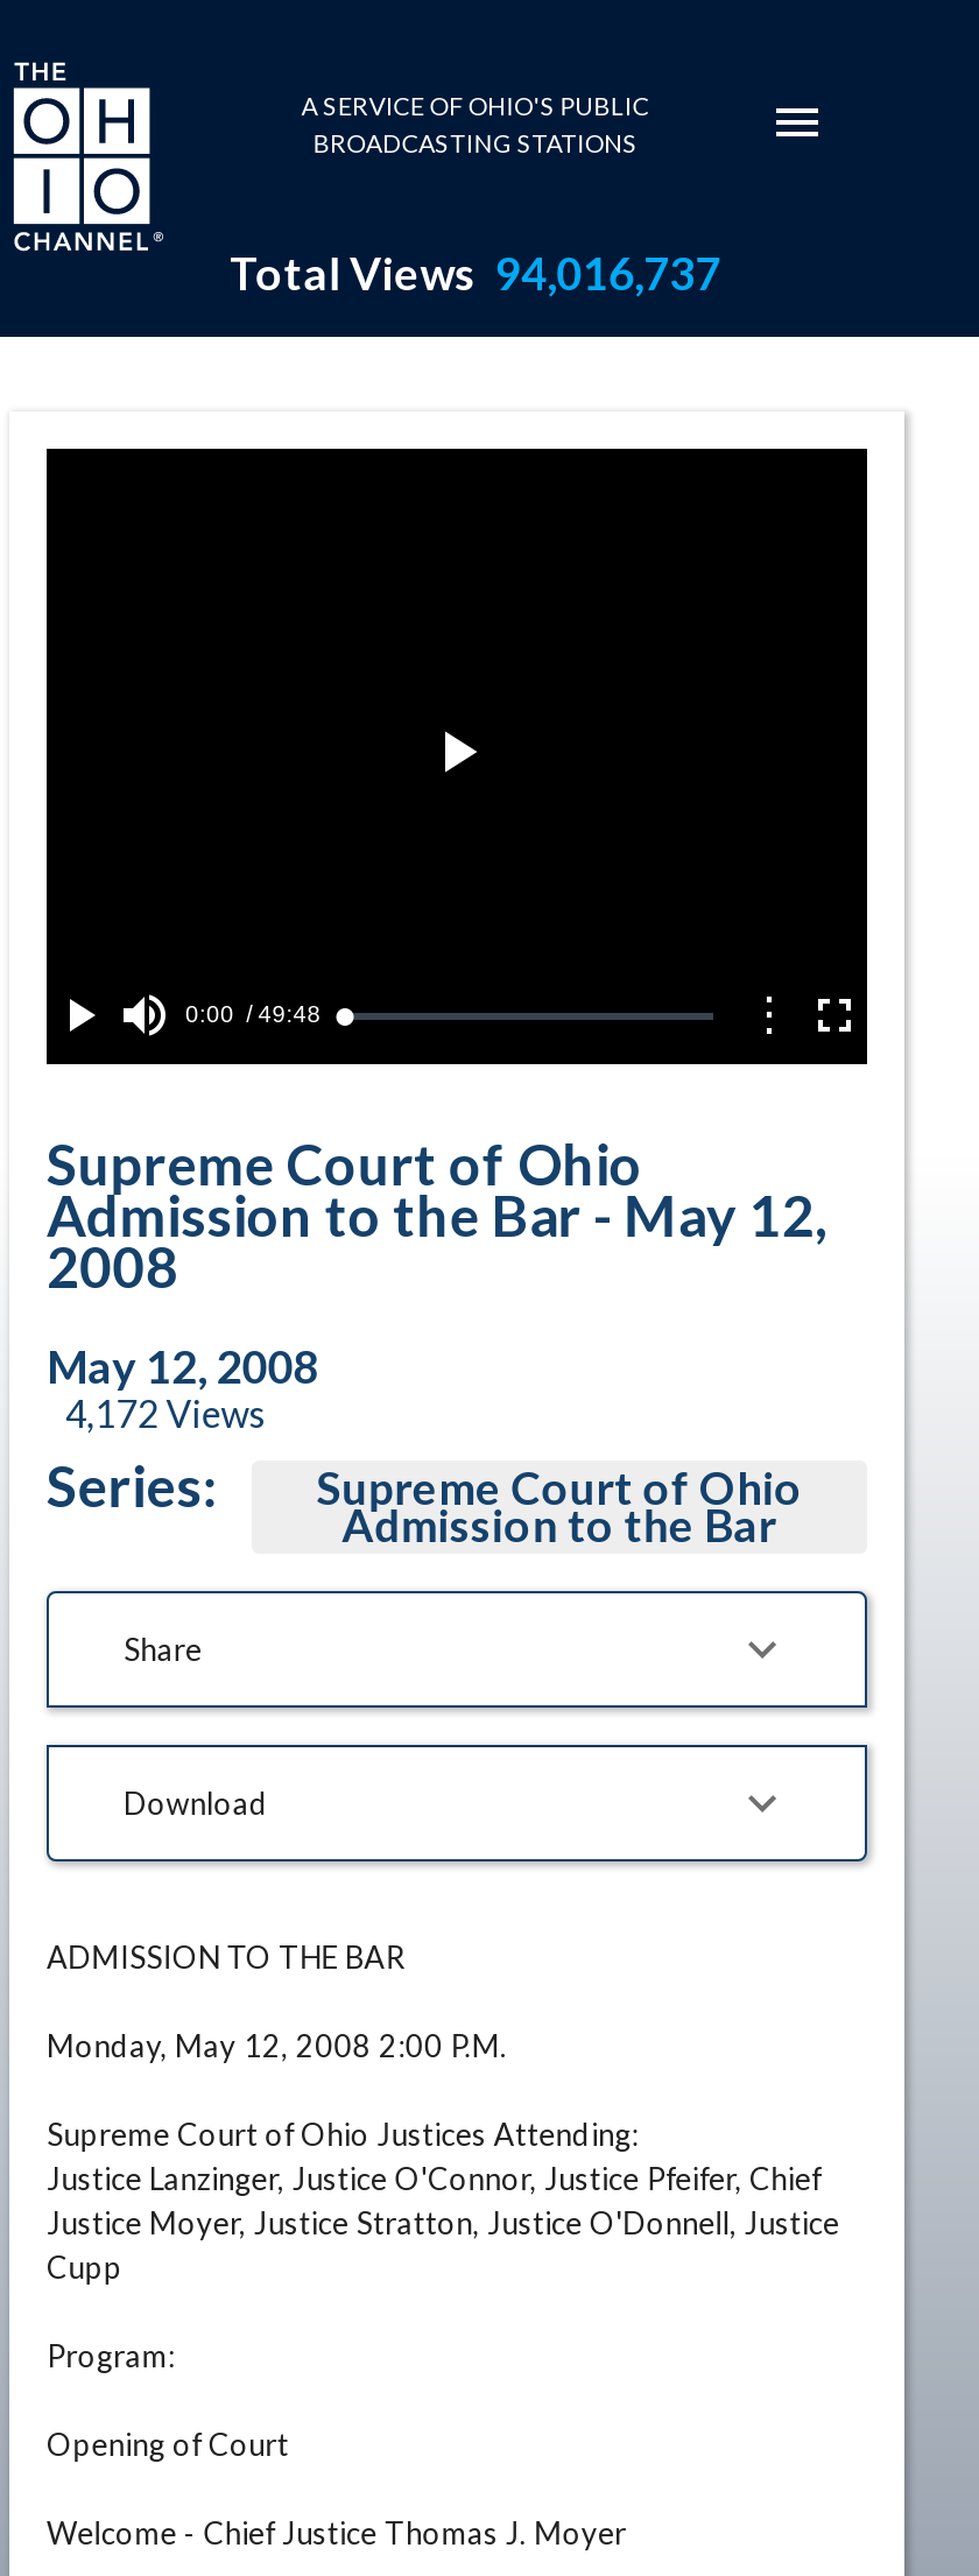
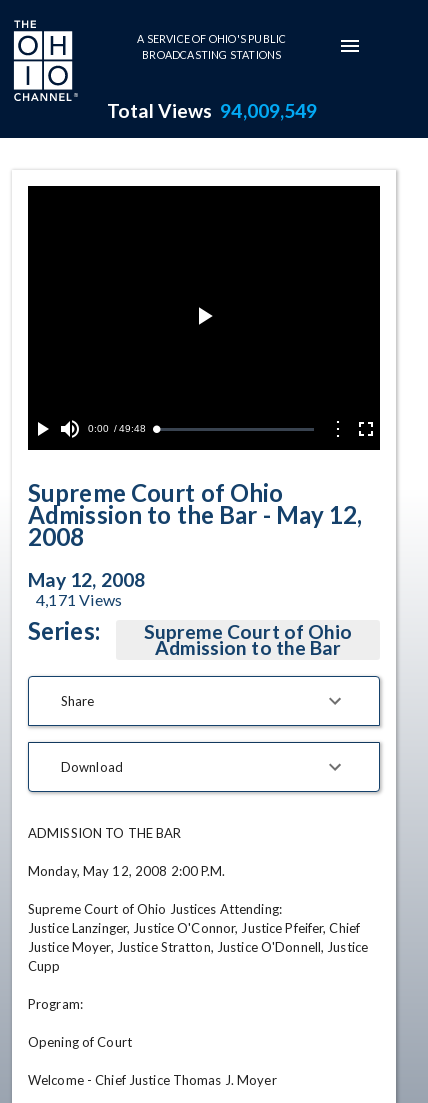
- Total Views 94,016,737
+ Total Views 94,009,549

- 4,172 Views
+ 4,171 Views
